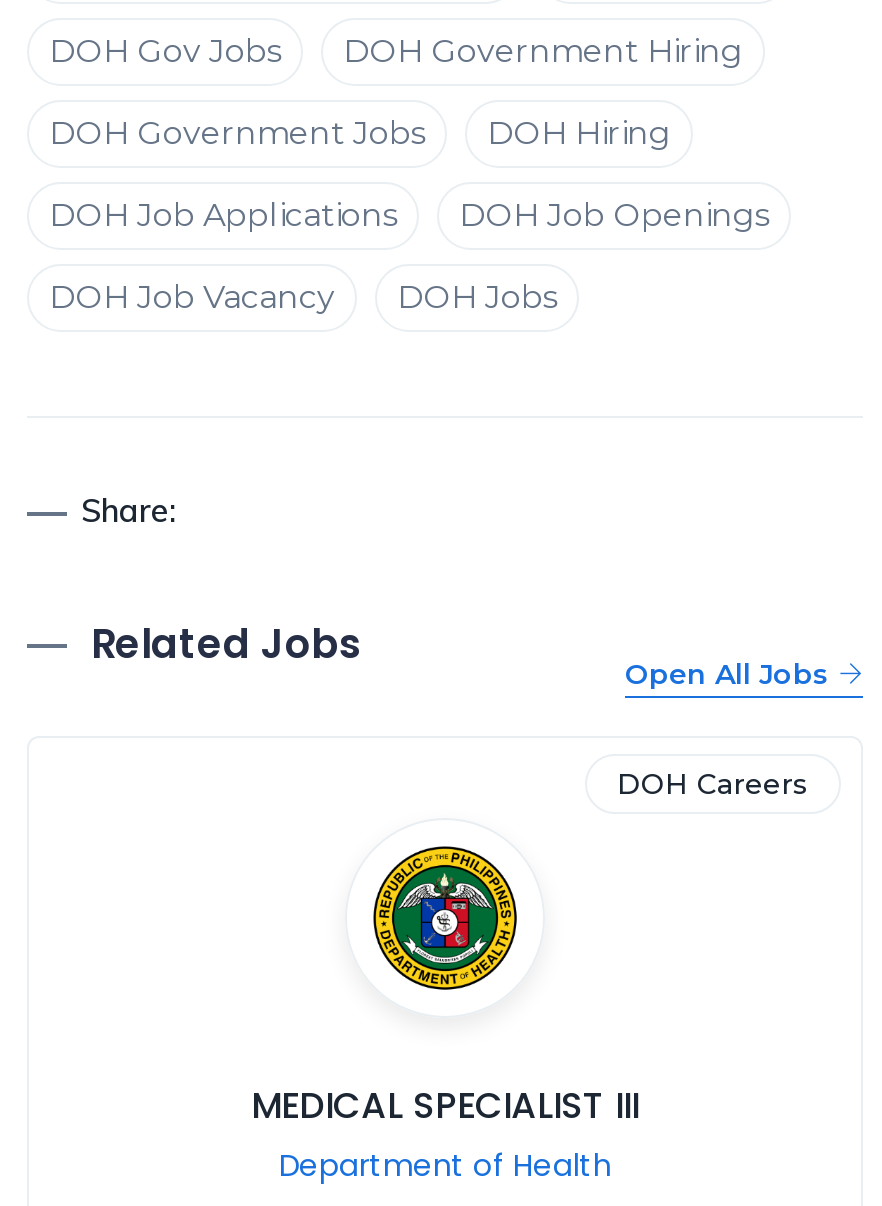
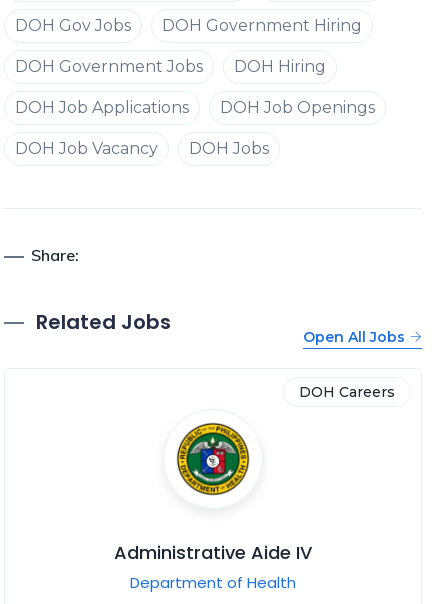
- MEDICAL SPECIALIST III
+ Administrative Aide IV
